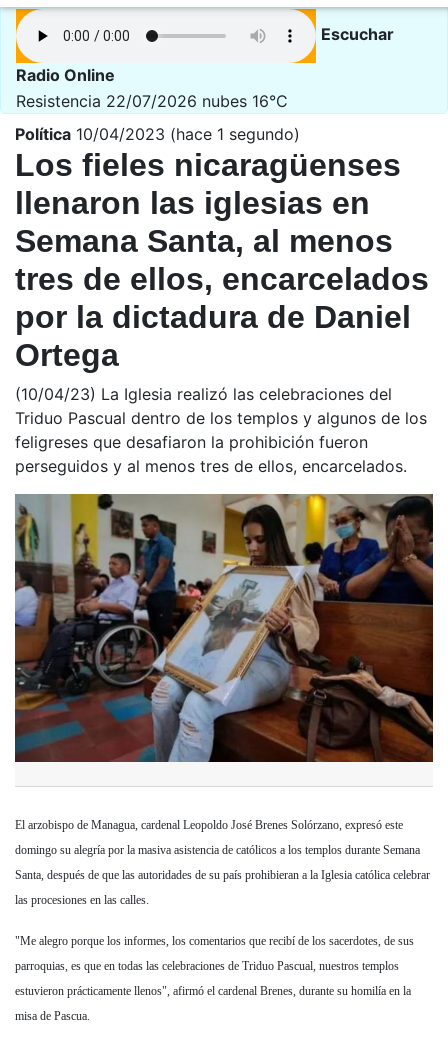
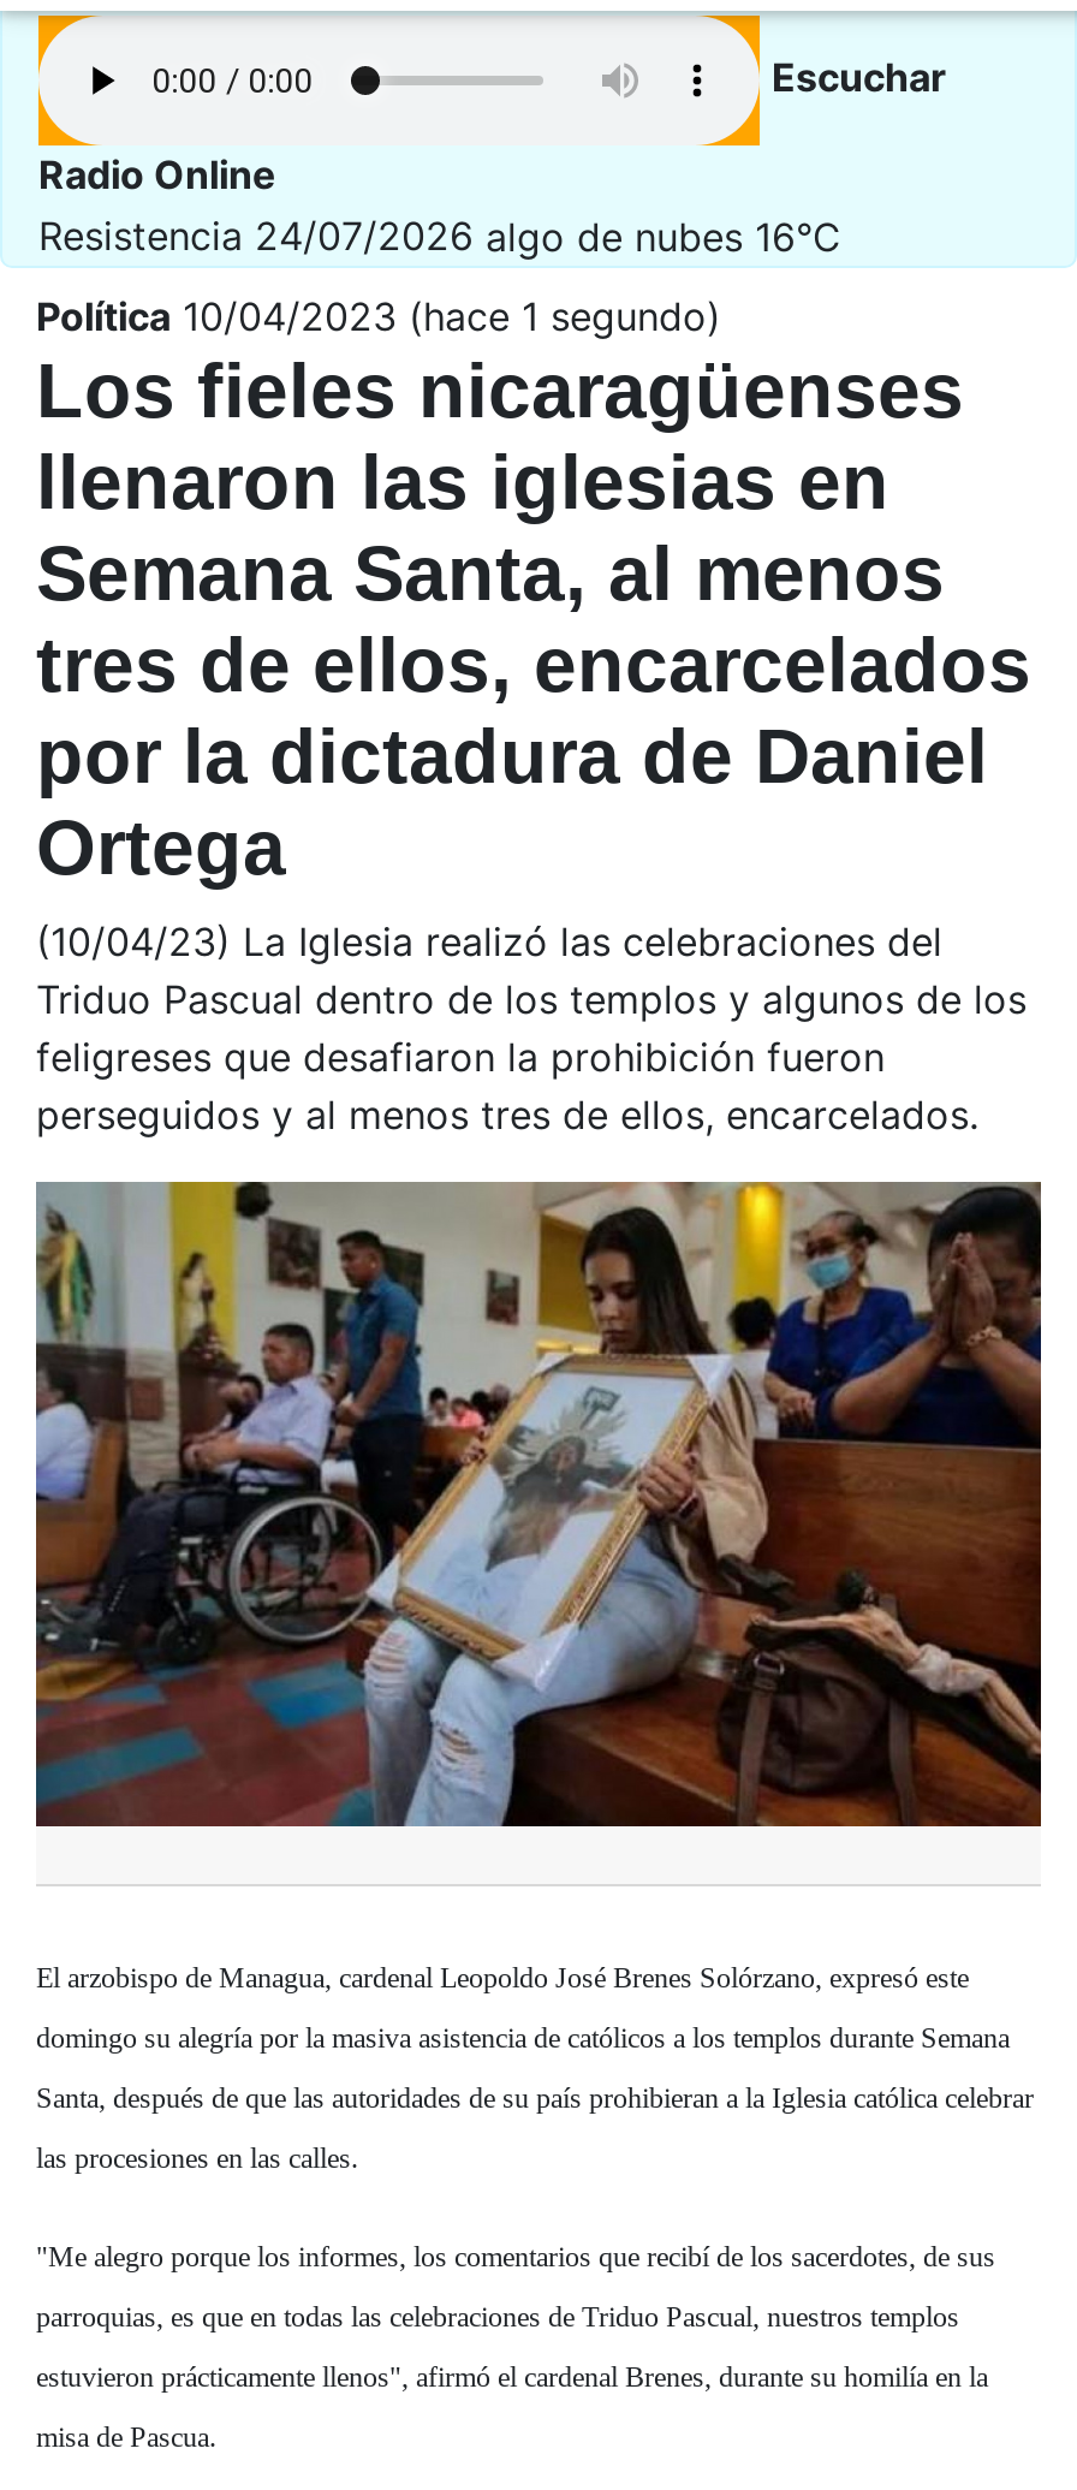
- Resistencia 22/07/2026 nubes 16°C
+ Resistencia 24/07/2026 algo de nubes 16°C
